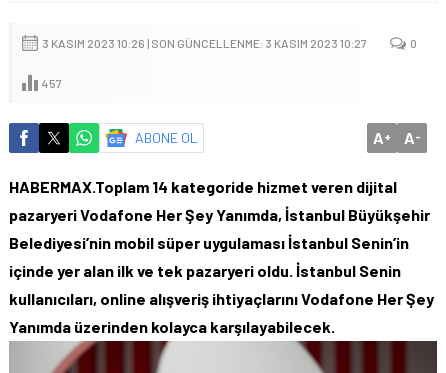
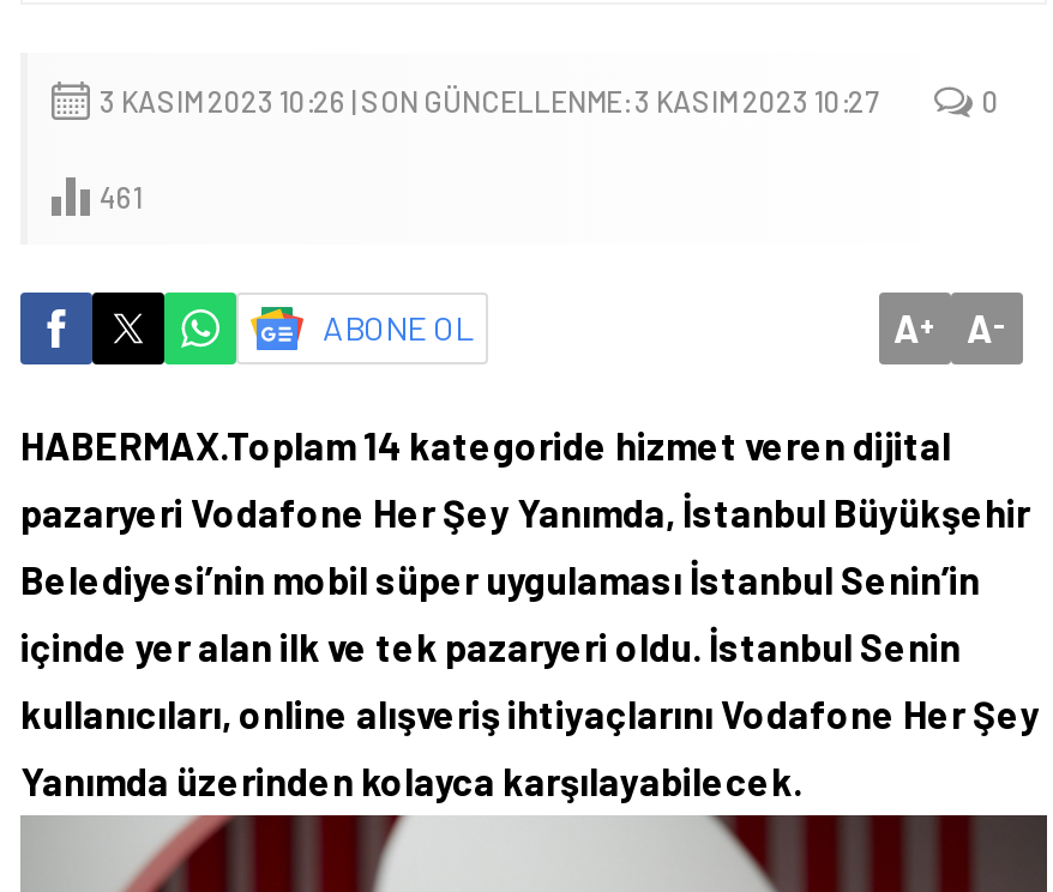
- 457
+ 461
